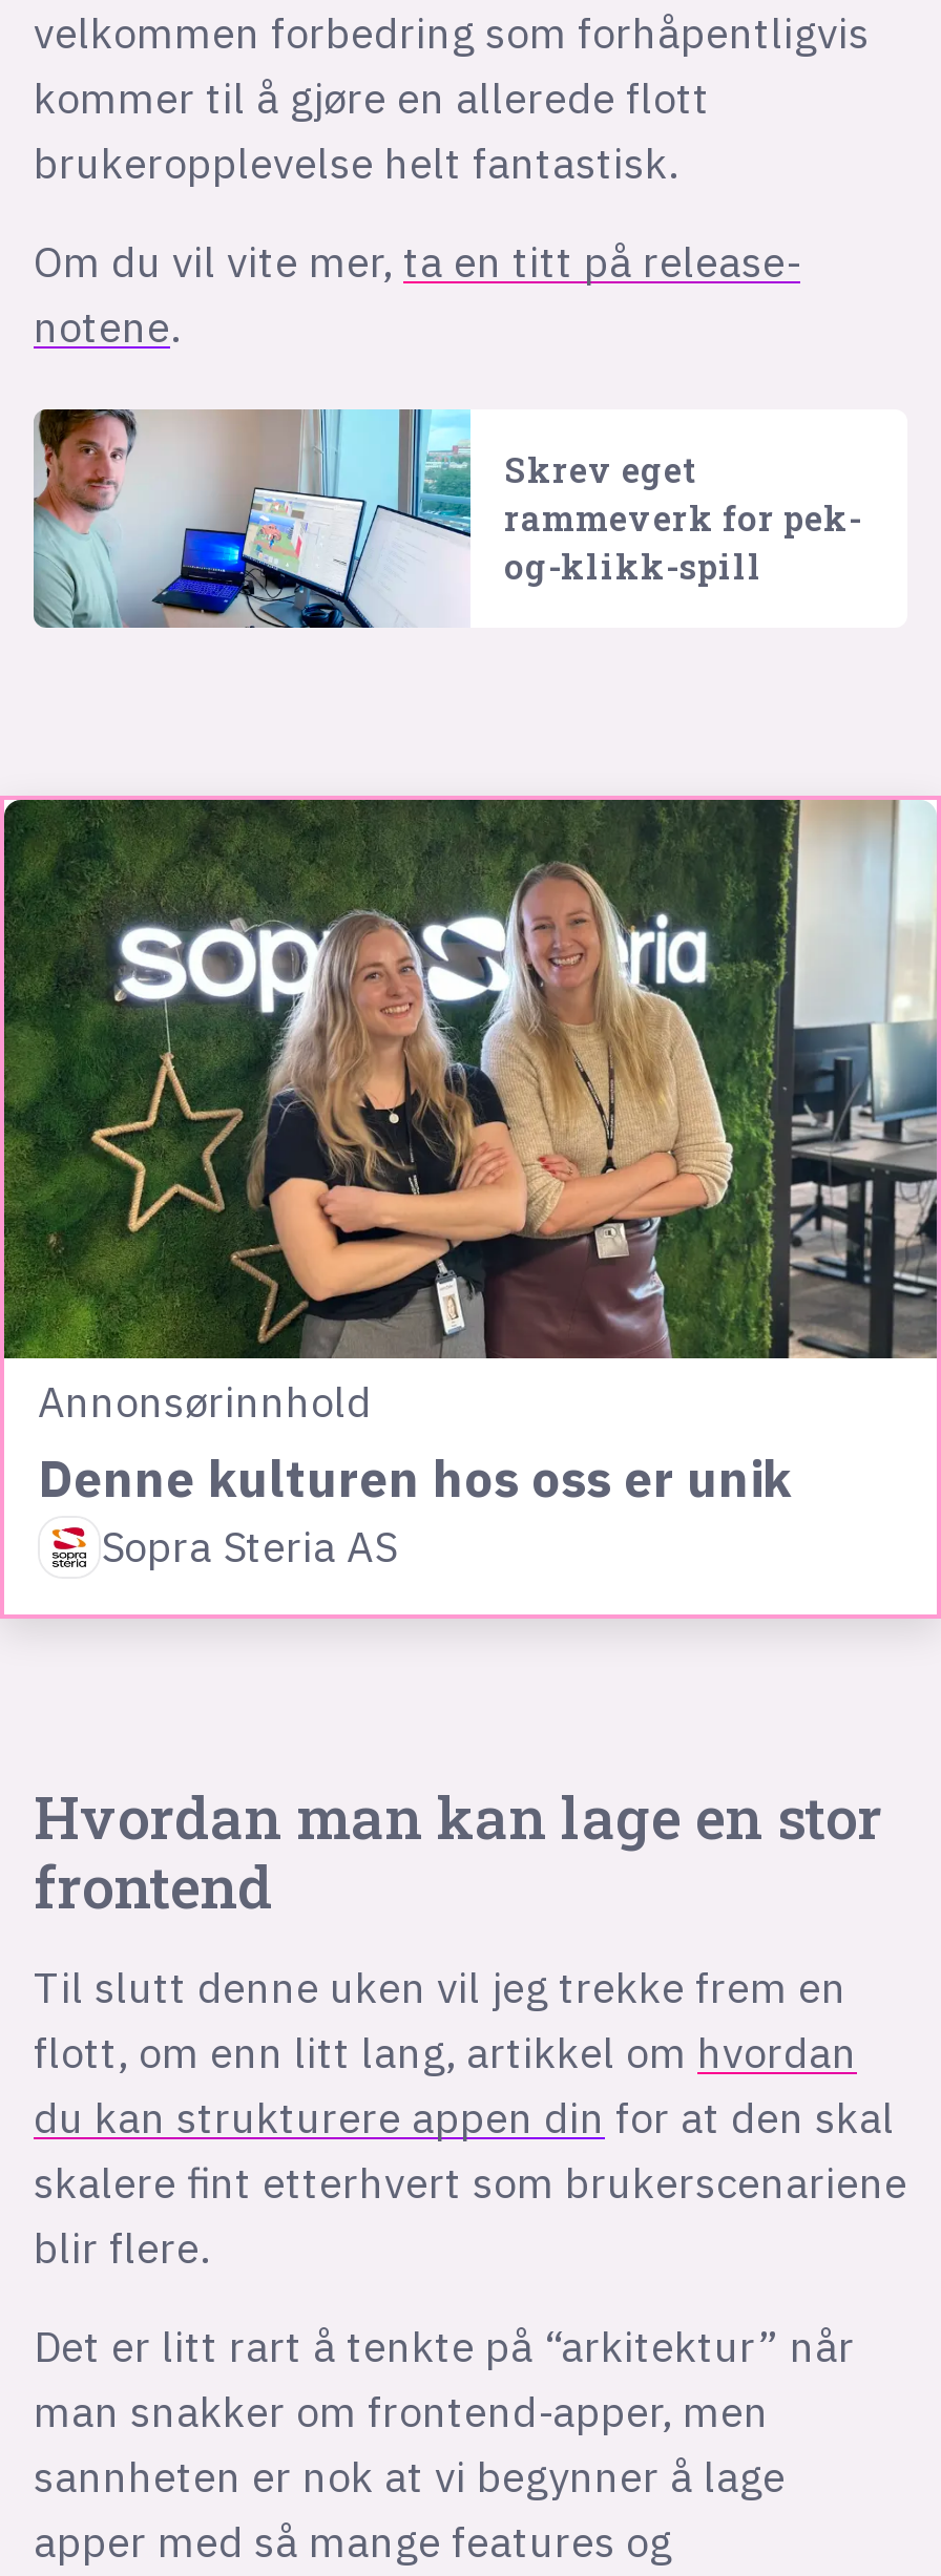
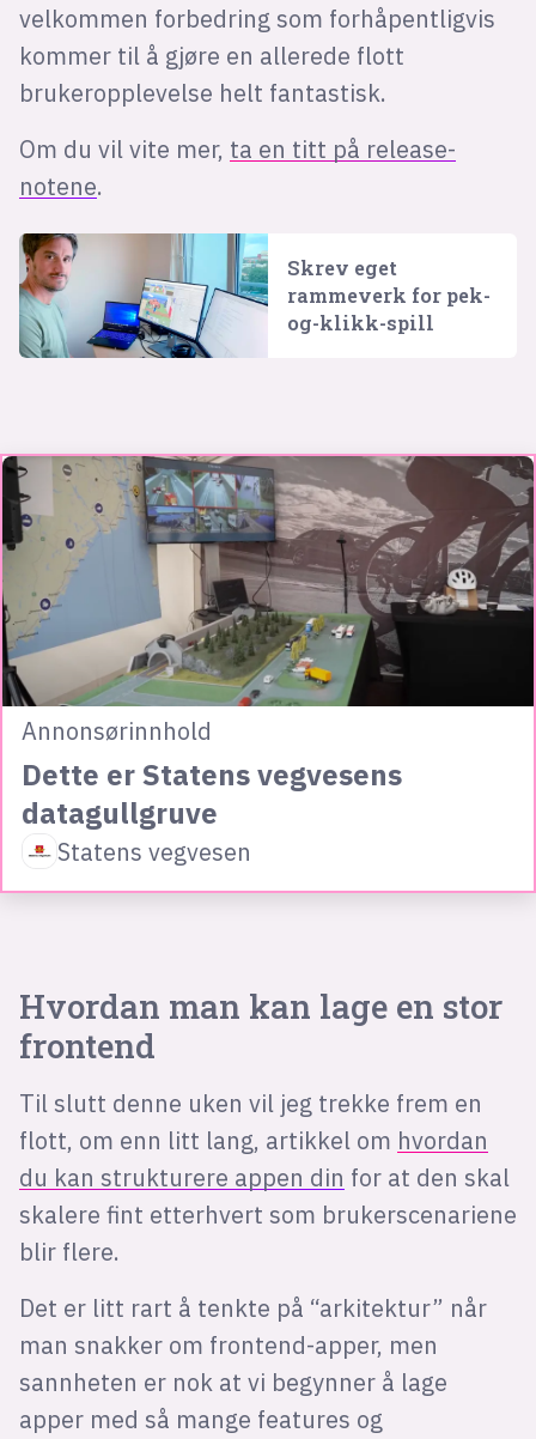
- [image]
+ [image]

moved up: Annonsørinnhold

- Denne kulturen hos oss er unik
- Sopra Steria AS
+ Dette er Statens vegvesens
+ datagullgruve
+ Statens vegvesen
